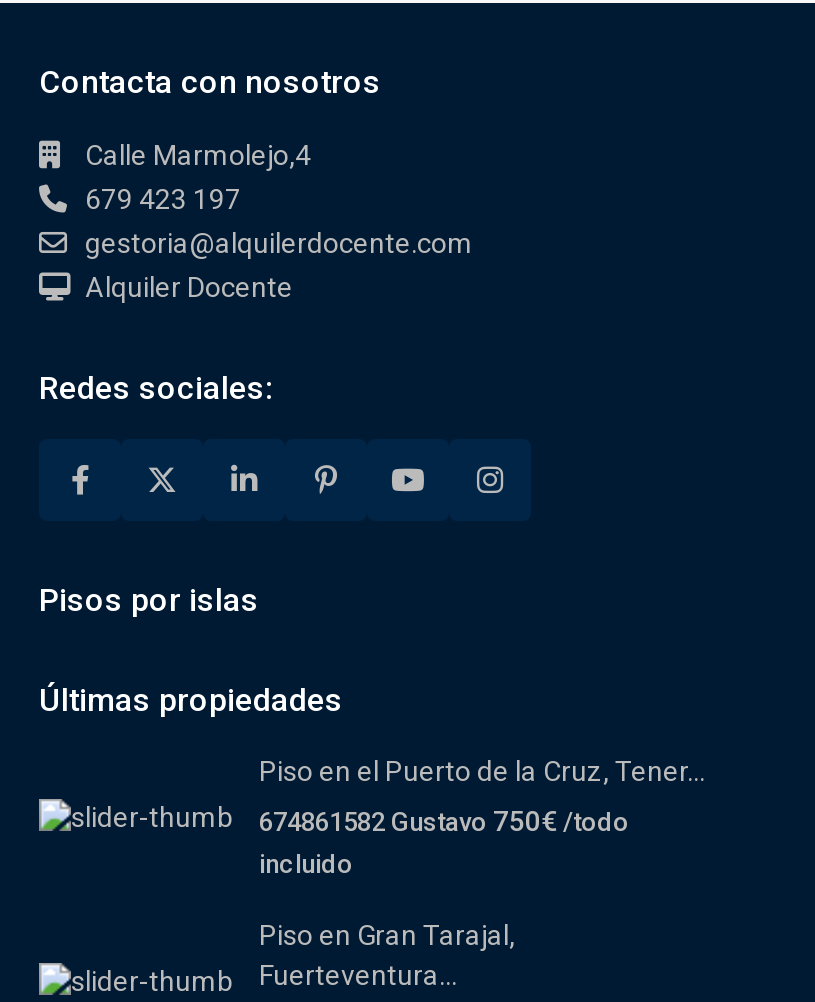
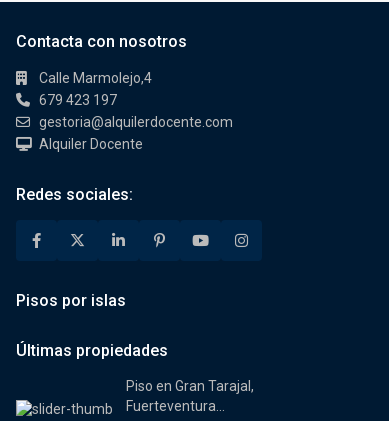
- Piso en el Puerto de la Cruz, Tener...
- 674861582 Gustavo 750€/todo
- incluido
